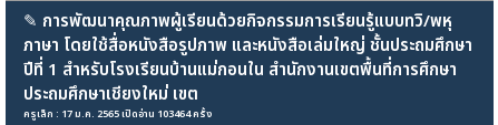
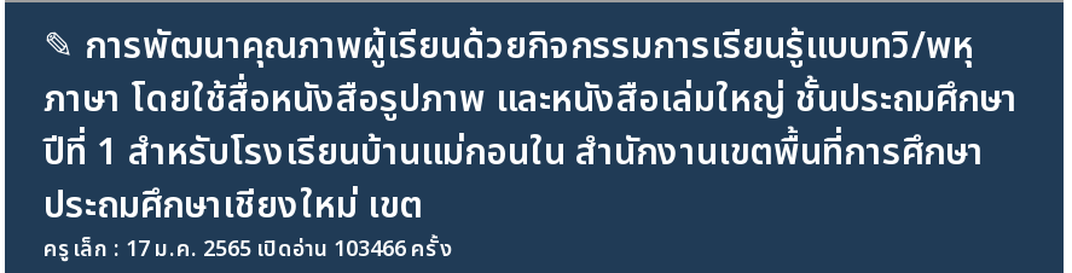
- ครูเล็ก : 17 ม.ค. 2565 เปิดอ่าน 103464 ครั้ง
+ ครูเล็ก : 17 ม.ค. 2565 เปิดอ่าน 103466 ครั้ง
